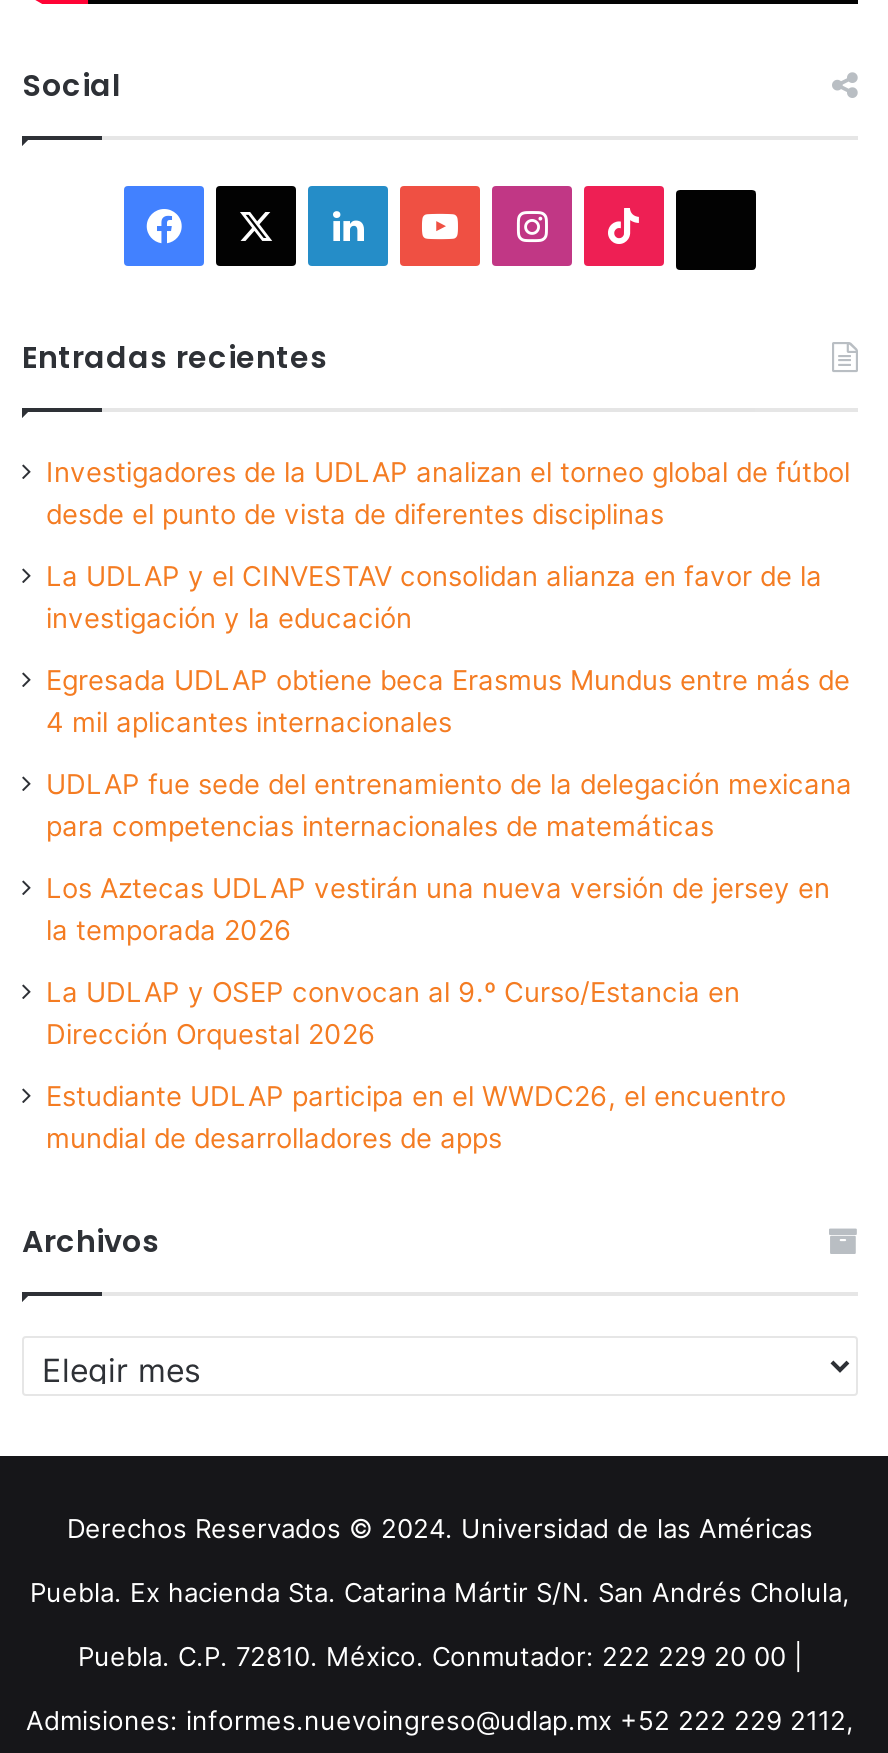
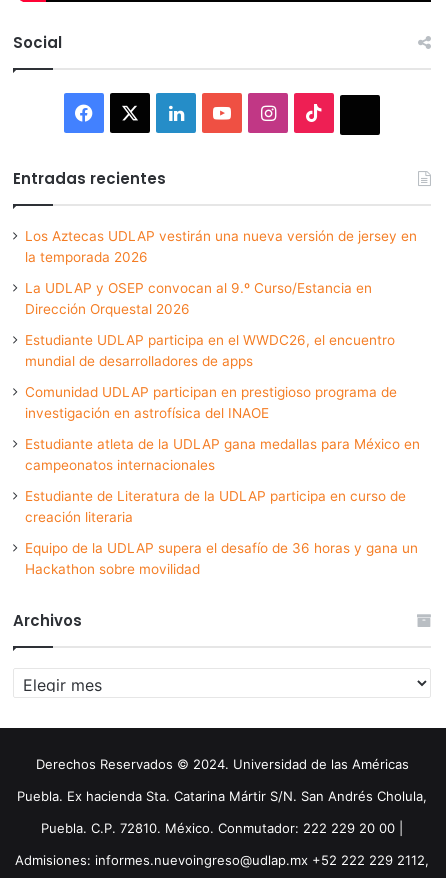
- Investigadores de la UDLAP analizan el torneo global de fútbol
- desde el punto de vista de diferentes disciplinas
- La UDLAP y el CINVESTAV consolidan alianza en favor de la
- investigación y la educación
- Egresada UDLAP obtiene beca Erasmus Mundus entre más de
- 4 mil aplicantes internacionales
- UDLAP fue sede del entrenamiento de la delegación mexicana
- para competencias internacionales de matemáticas

moved up: Los Aztecas UDLAP vestirán una nueva versión de jersey en | la temporada 2026 | La UDLAP y OSEP convocan al 9.º Curso/Estancia en | Dirección Orquestal 2026 | Estudiante UDLAP participa en el WWDC26, el encuentro | mundial de desarrolladores de apps

+ Comunidad UDLAP participan en prestigioso programa de
+ investigación en astrofísica del INAOE
+ Estudiante atleta de la UDLAP gana medallas para México en
+ campeonatos internacionales
+ Estudiante de Literatura de la UDLAP participa en curso de
+ creación literaria
+ Equipo de la UDLAP supera el desafío de 36 horas y gana un
+ Hackathon sobre movilidad
